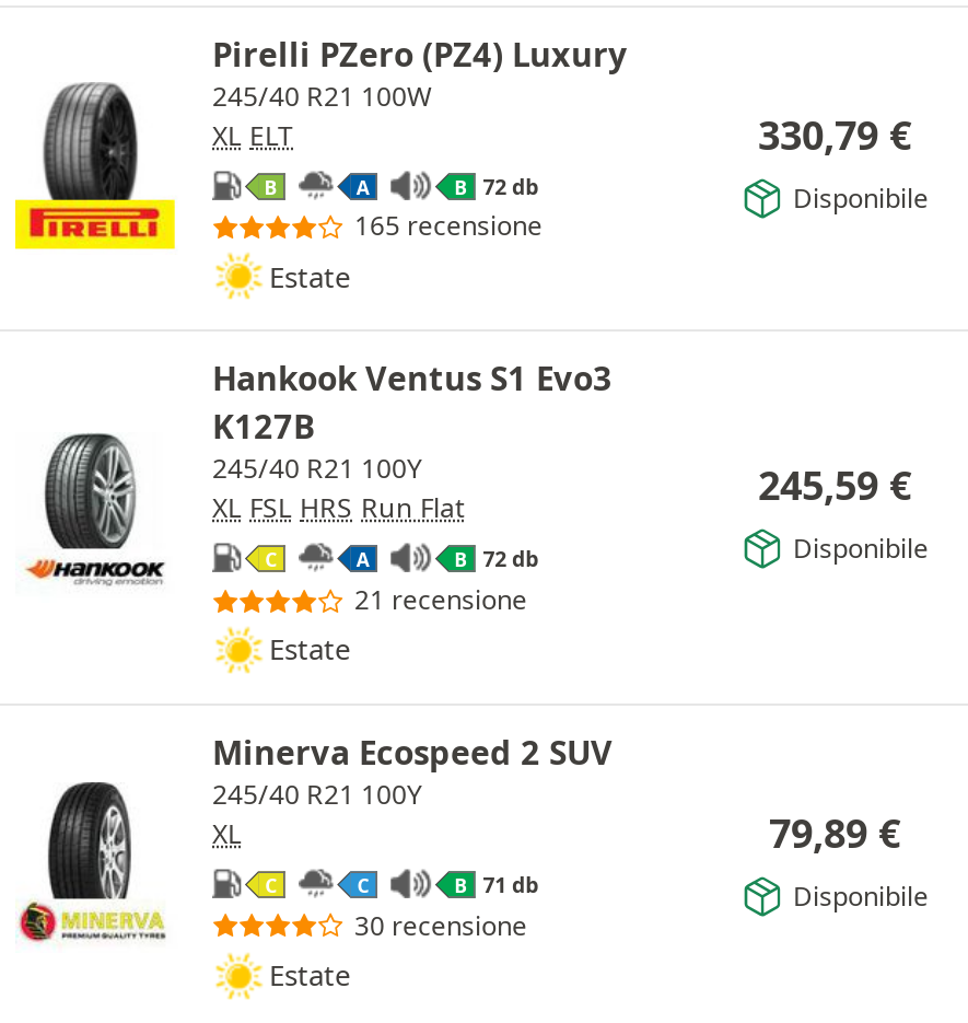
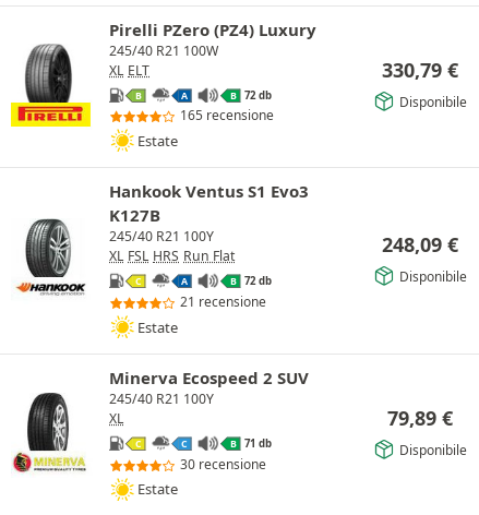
- 245,59 €
+ 248,09 €
